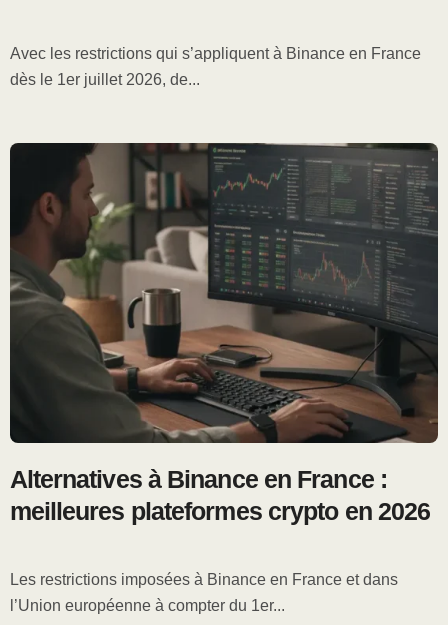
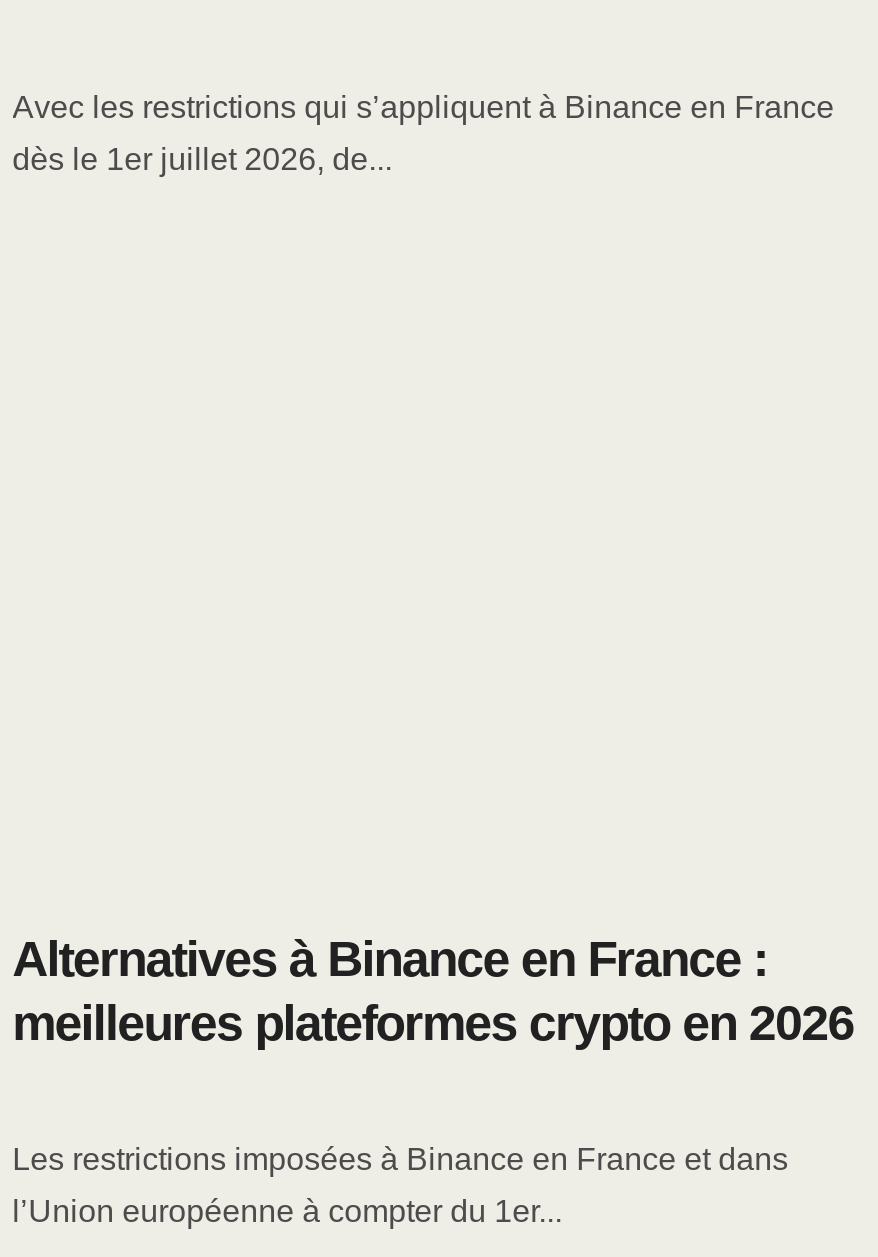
- [image]
